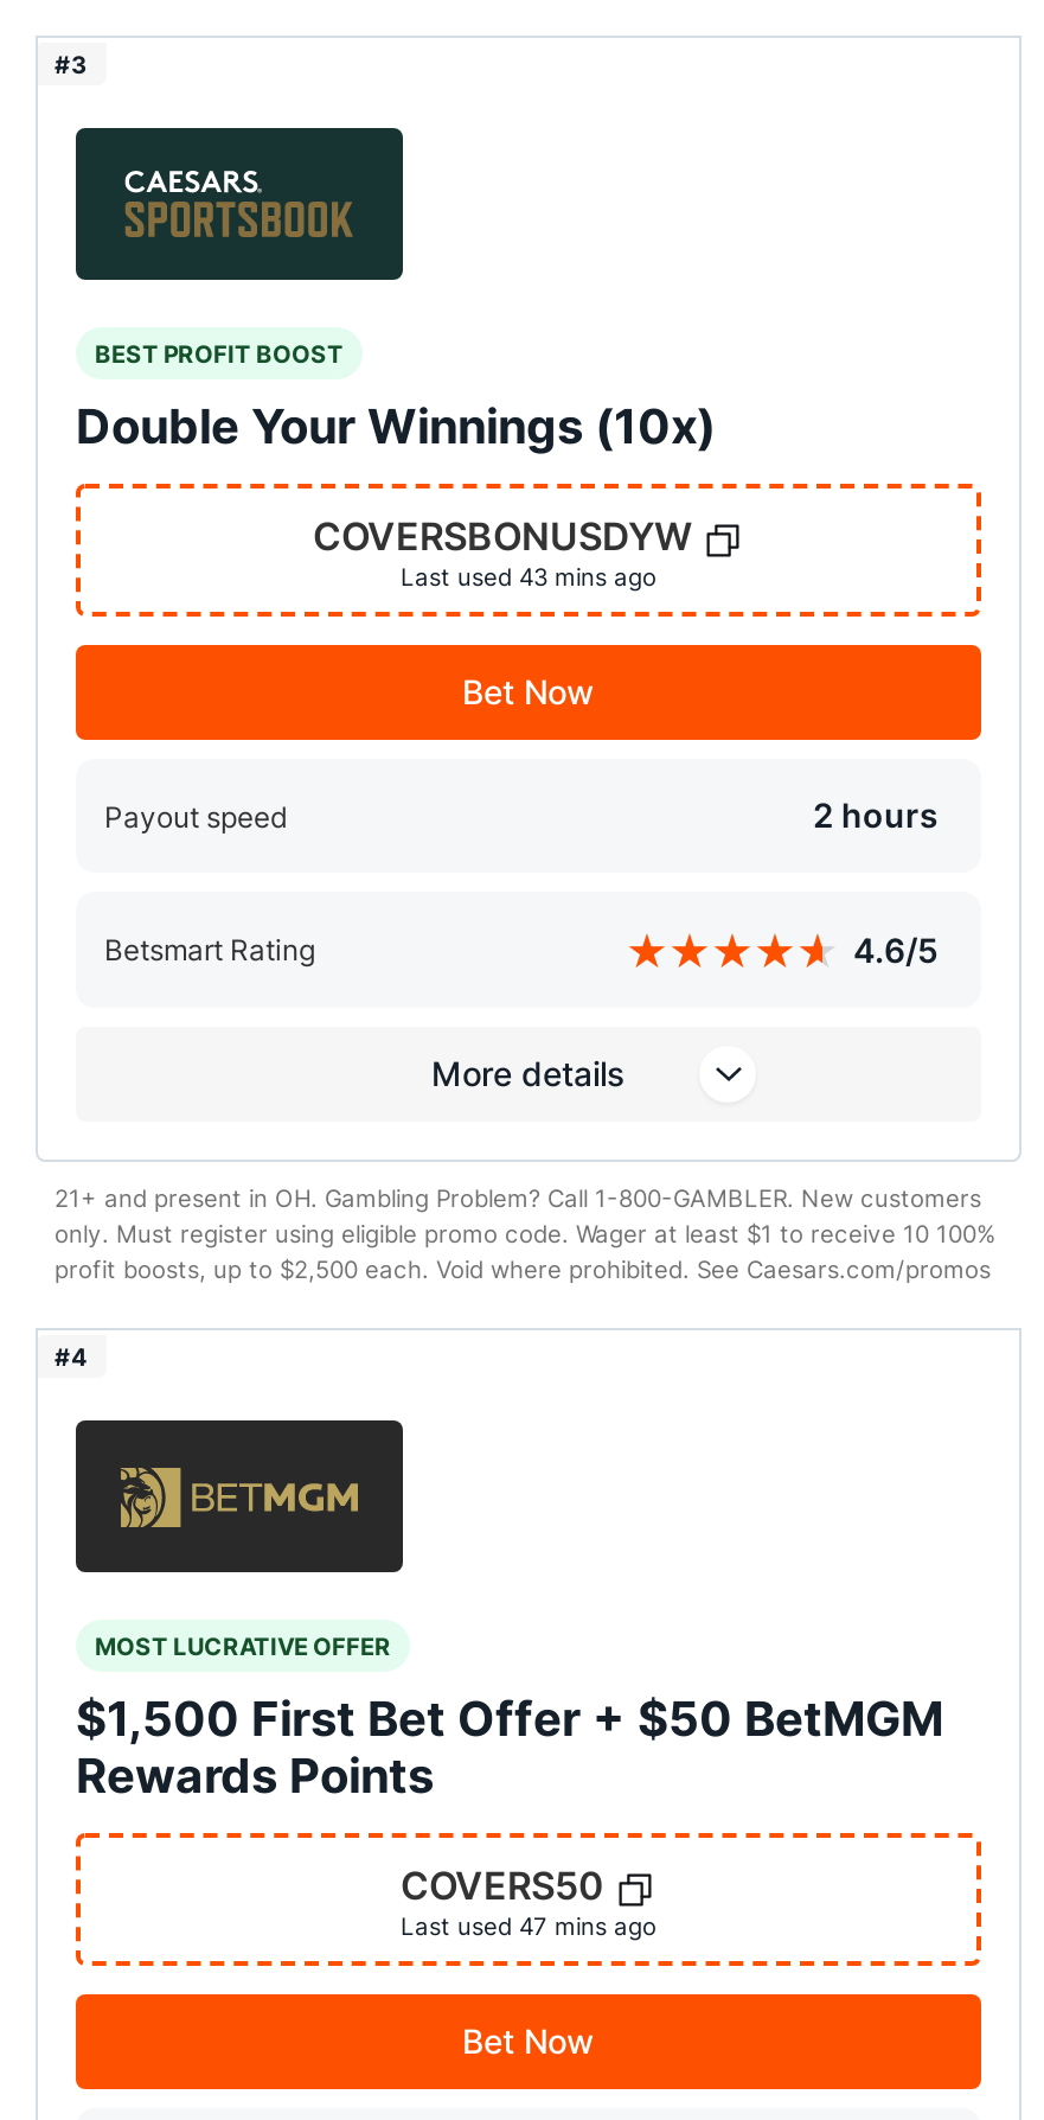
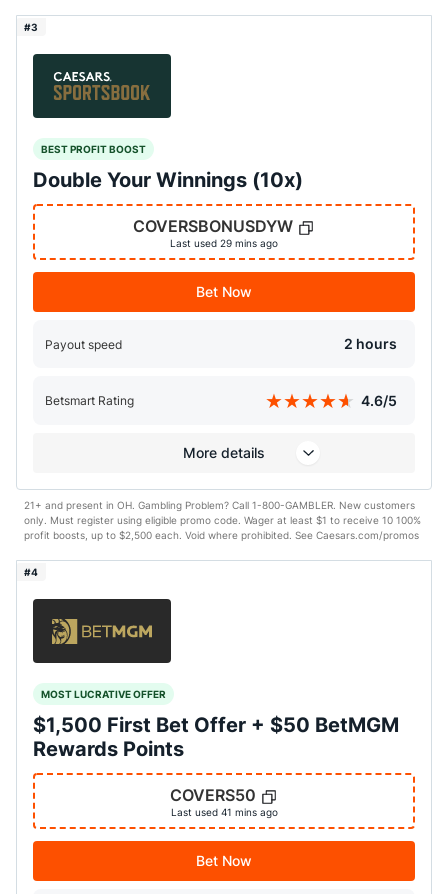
- Last used 43 mins ago
+ Last used 29 mins ago

- Last used 47 mins ago
+ Last used 41 mins ago
